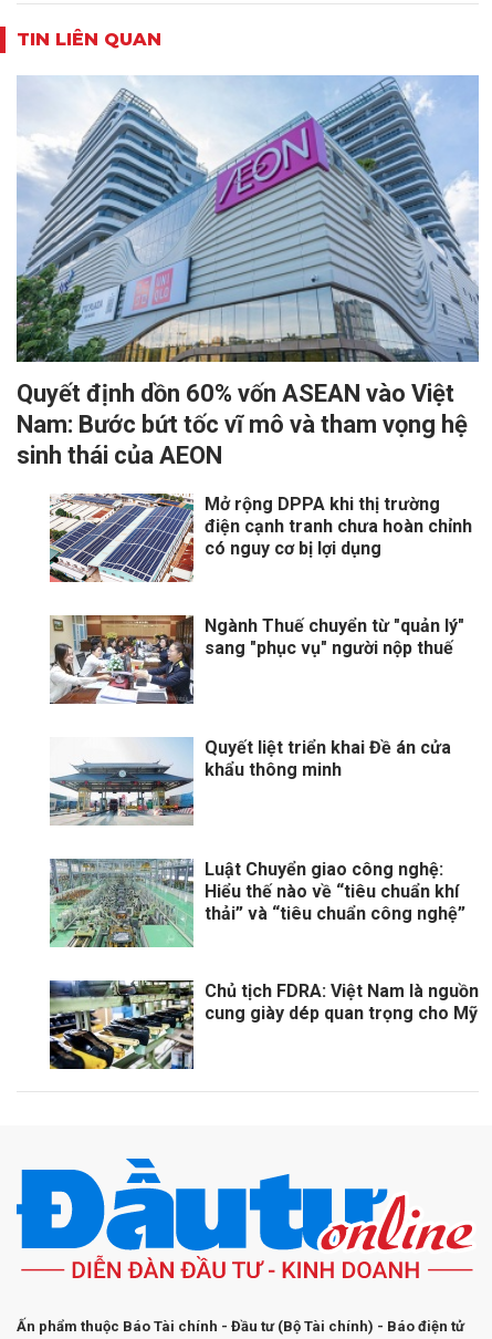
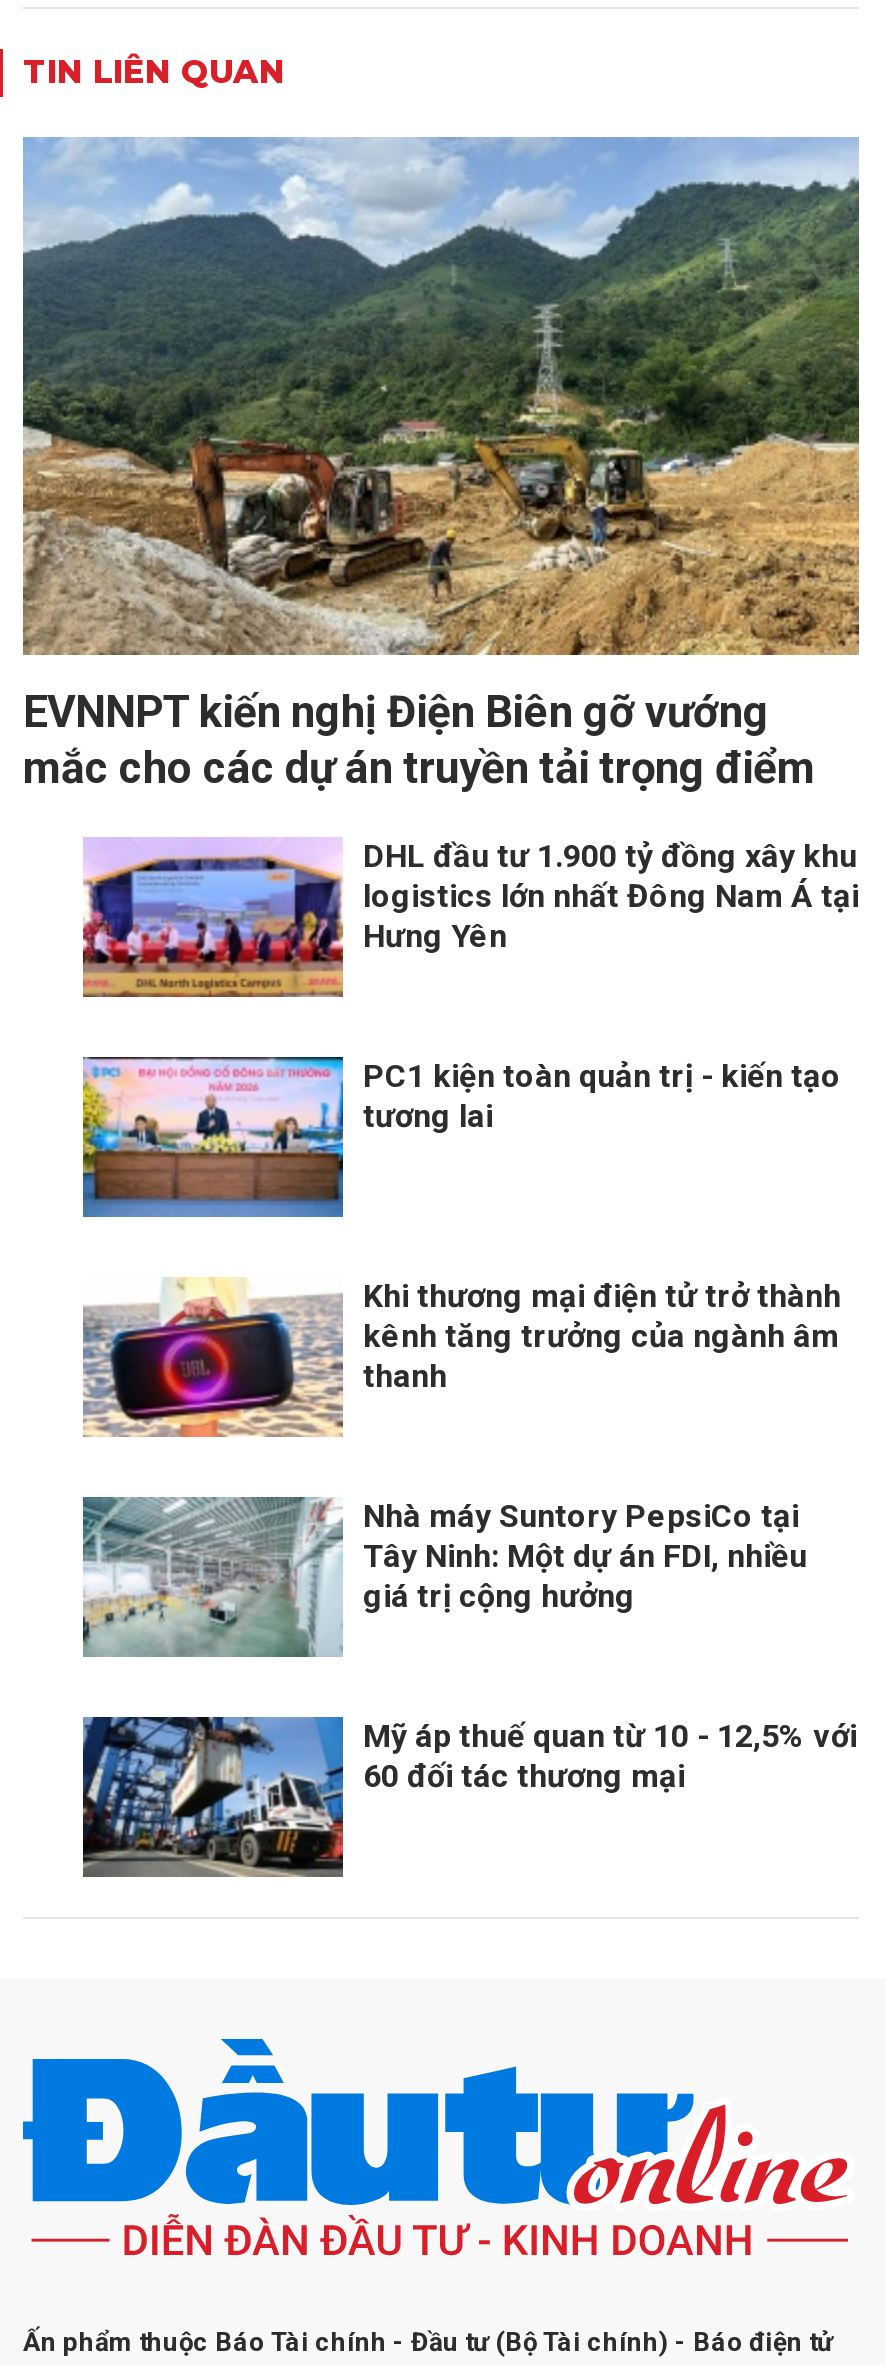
- [image]
- Quyết định dồn 60% vốn ASEAN vào Việt
- Nam: Bước bứt tốc vĩ mô và tham vọng hệ
- sinh thái của AEON
+ [image]
+ EVNNPT kiến nghị Điện Biên gỡ vướng
+ mắc cho các dự án truyền tải trọng điểm

- [image]
- Mở rộng DPPA khi thị trường
- điện cạnh tranh chưa hoàn chỉnh
- có nguy cơ bị lợi dụng
+ [image]
+ DHL đầu tư 1.900 tỷ đồng xây khu
+ logistics lớn nhất Đông Nam Á tại
+ Hưng Yên

- [image]
- Ngành Thuế chuyển từ "quản lý"
- sang "phục vụ" người nộp thuế
+ [image]
+ PC1 kiện toàn quản trị - kiến tạo
+ tương lai

- [image]
- Quyết liệt triển khai Đề án cửa
- khẩu thông minh
+ [image]
+ Khi thương mại điện tử trở thành
+ kênh tăng trưởng của ngành âm
+ thanh

- [image]
- Luật Chuyển giao công nghệ:
- Hiểu thế nào về “tiêu chuẩn khí
- thải” và “tiêu chuẩn công nghệ”
+ [image]
+ Nhà máy Suntory PepsiCo tại
+ Tây Ninh: Một dự án FDI, nhiều
+ giá trị cộng hưởng

- [image]
- Chủ tịch FDRA: Việt Nam là nguồn
- cung giày dép quan trọng cho Mỹ
+ [image]
+ Mỹ áp thuế quan từ 10 - 12,5% với
+ 60 đối tác thương mại
